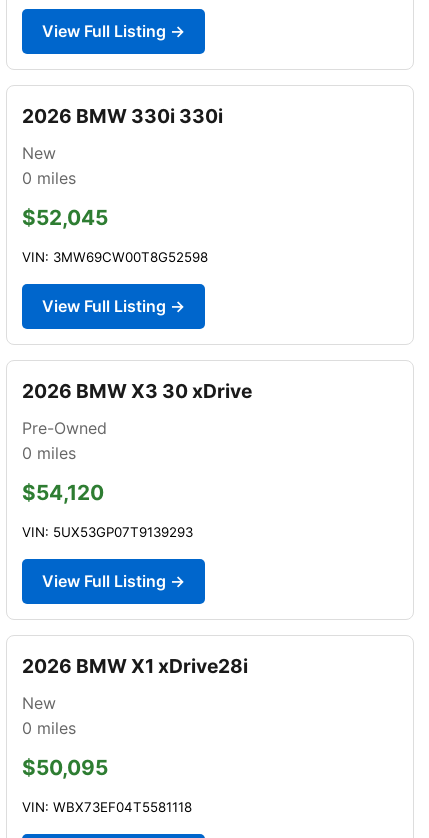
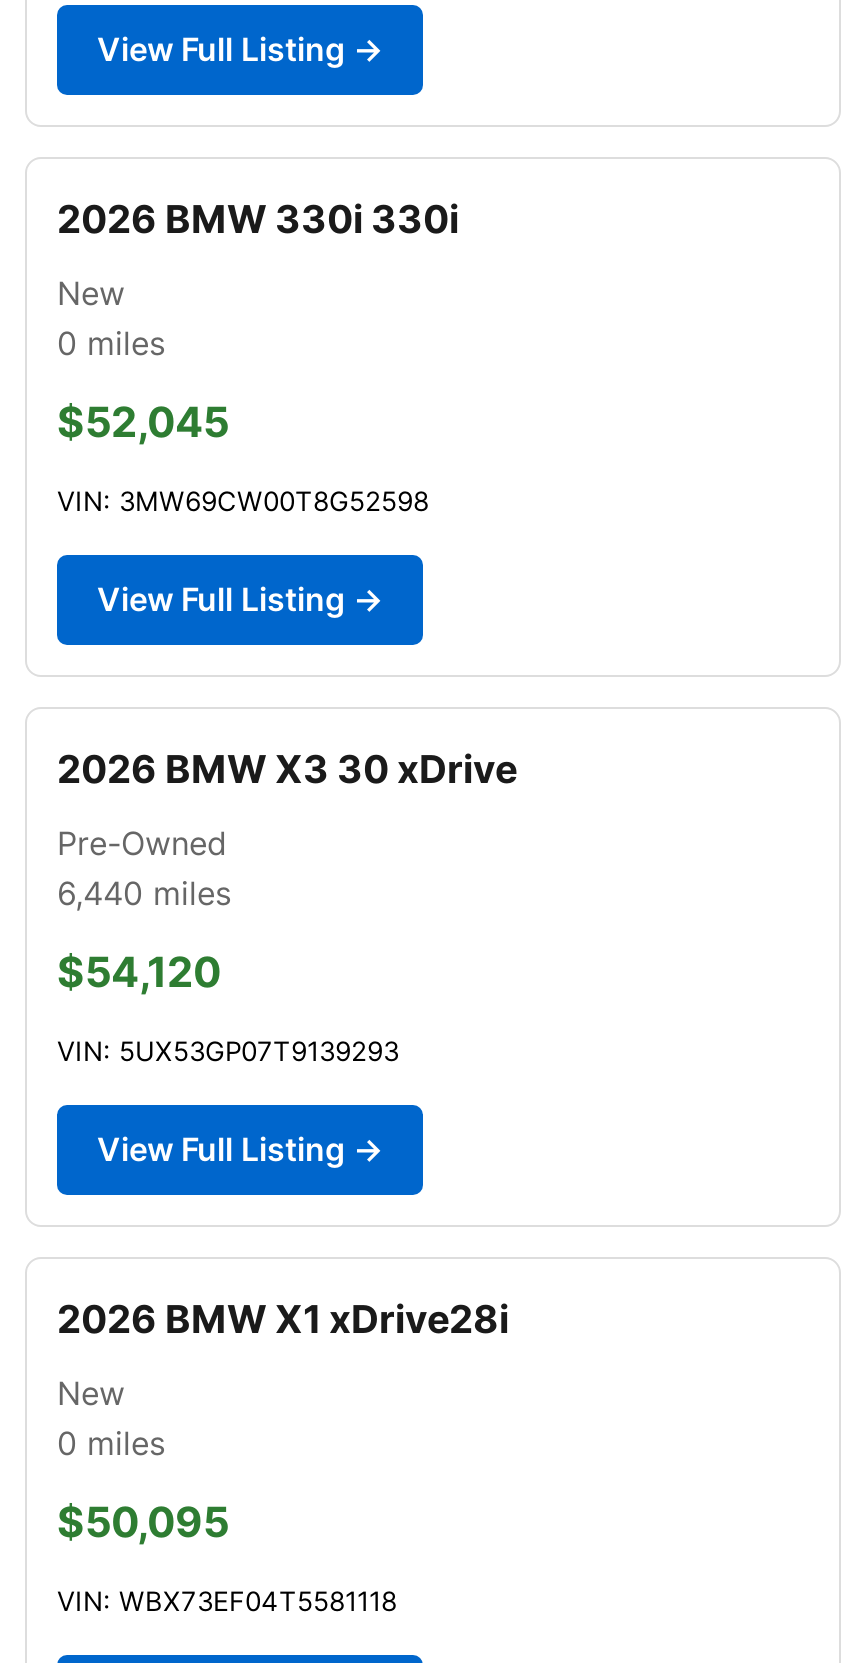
- 0 miles
+ 6,440 miles
